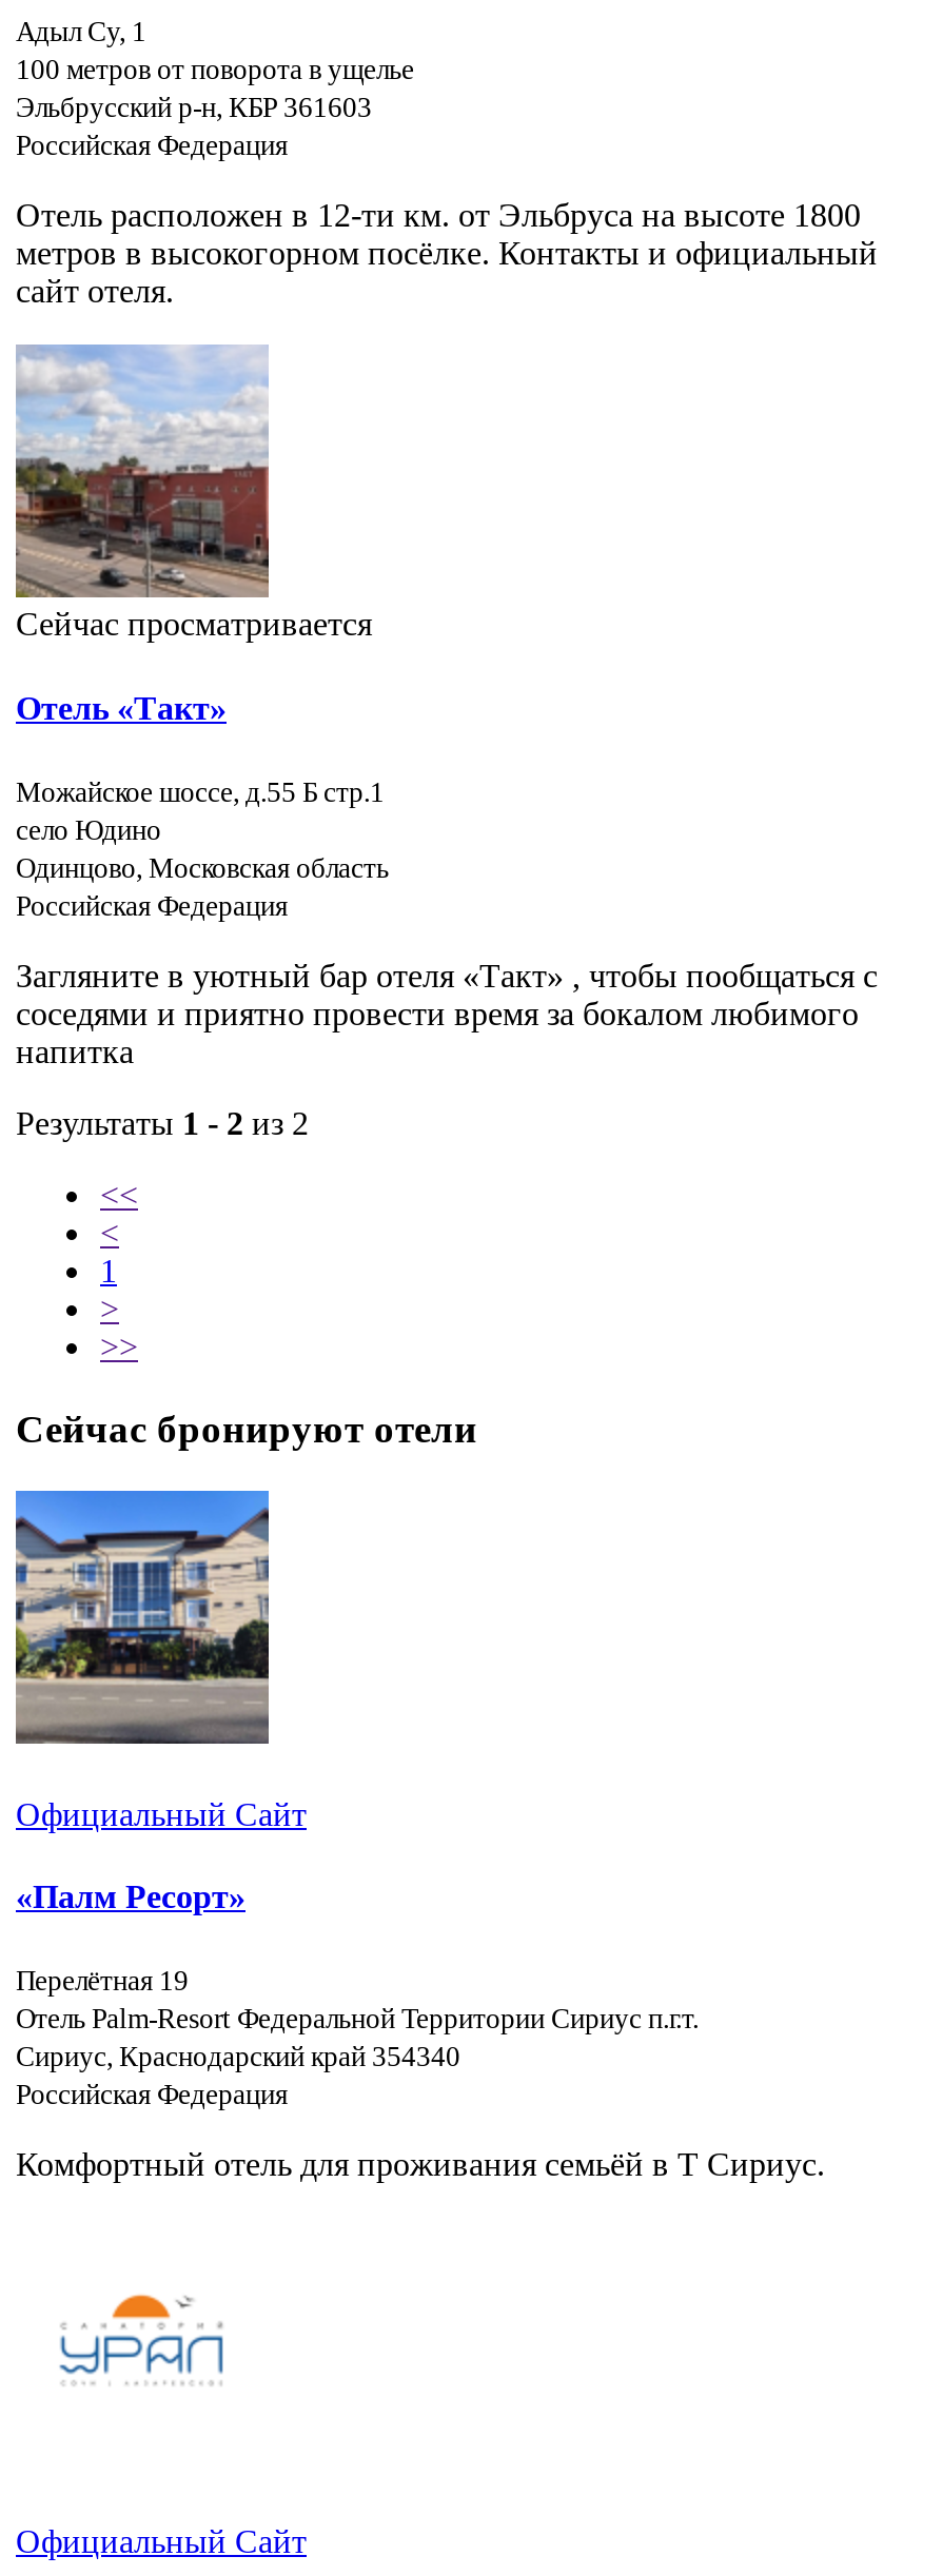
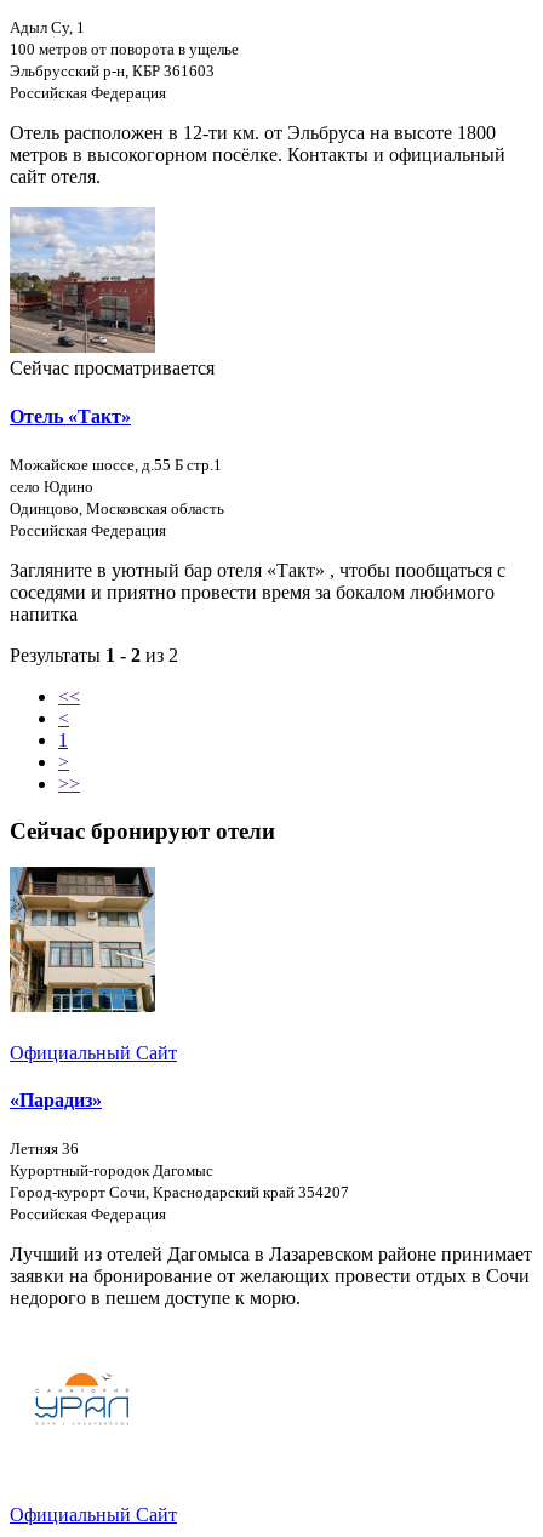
- [image]
+ [image]

- «Палм Ресорт»
+ «Парадиз»

- Перелётная 19
- Отель Palm-Resort Федеральной Территории Сириус п.г.т.
- Сириус, Краснодарский край 354340
+ Летняя 36
+ Курортный-городок Дагомыс
+ Город-курорт Сочи, Краснодарский край 354207

- Комфортный отель для проживания семьёй в Т Сириус.
+ Лучший из отелей Дагомыса в Лазаревском районе принимает
+ заявки на бронирование от желающих провести отдых в Сочи
+ недорого в пешем доступе к морю.
